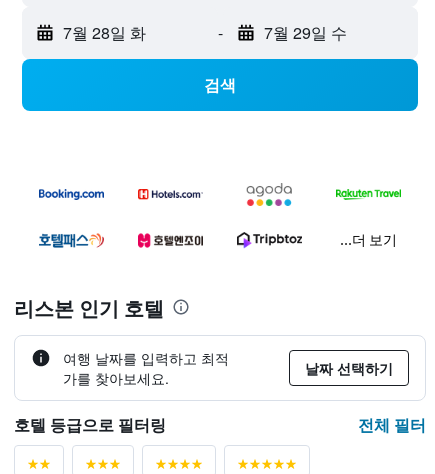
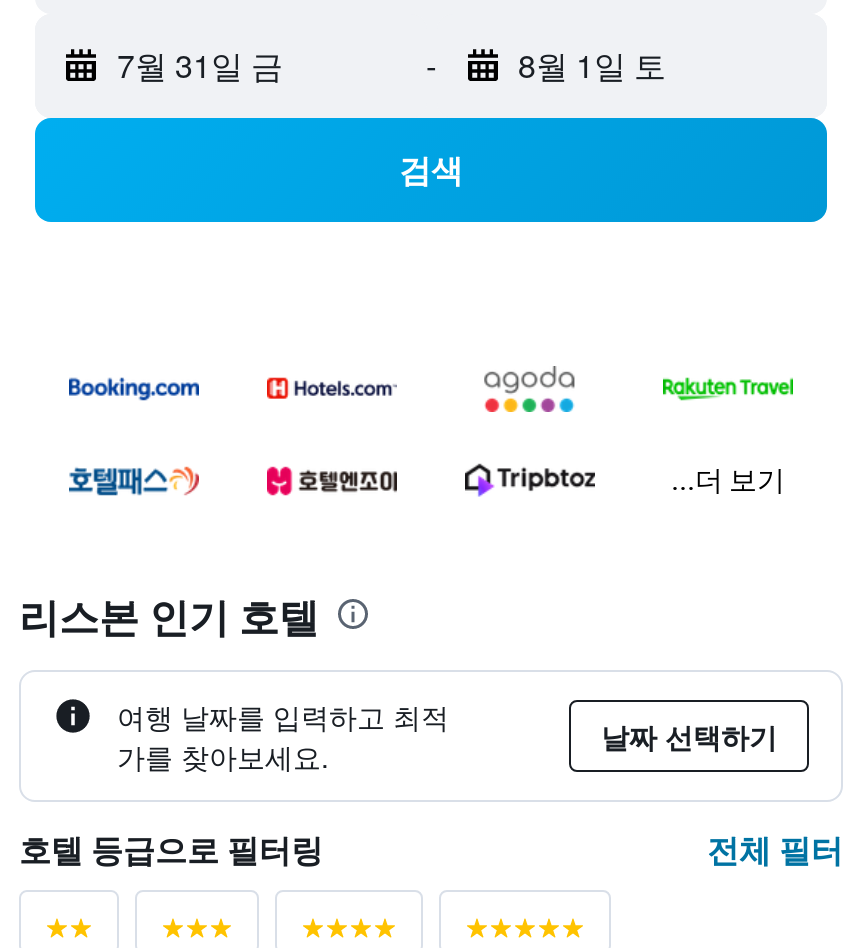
- 7월 28일 화
+ 7월 31일 금

- 7월 29일 수
+ 8월 1일 토
